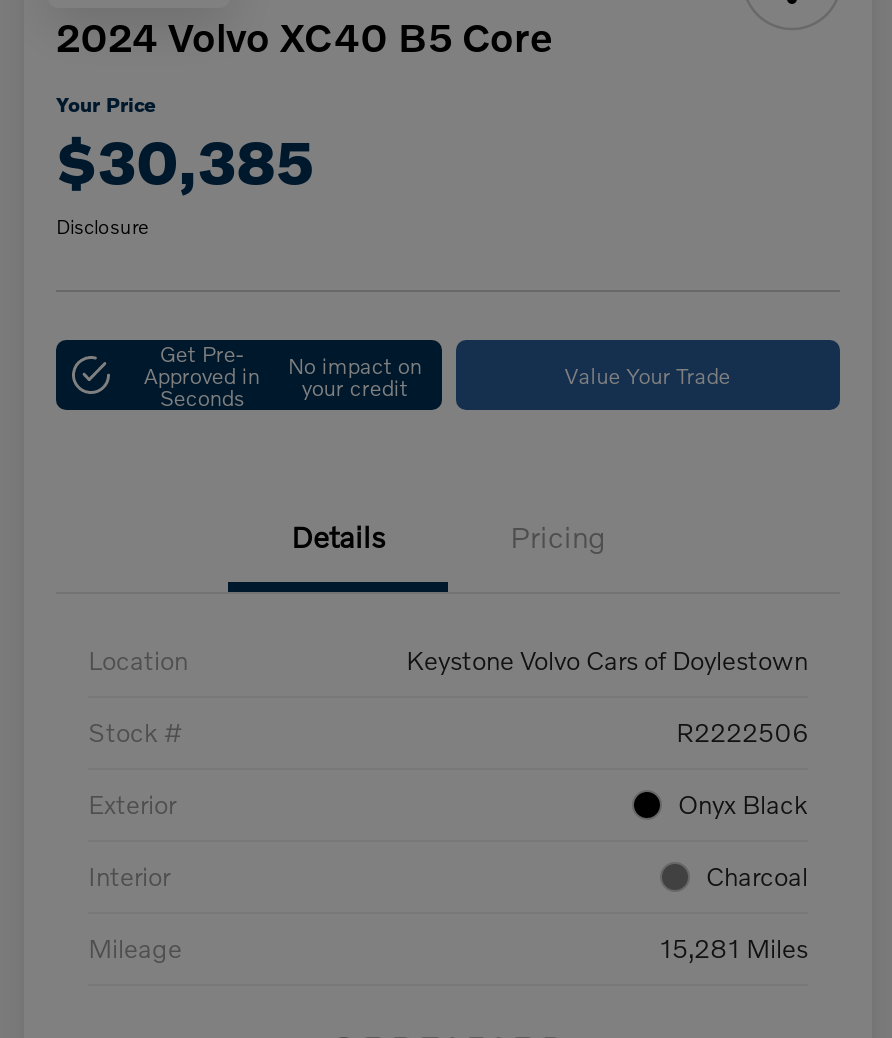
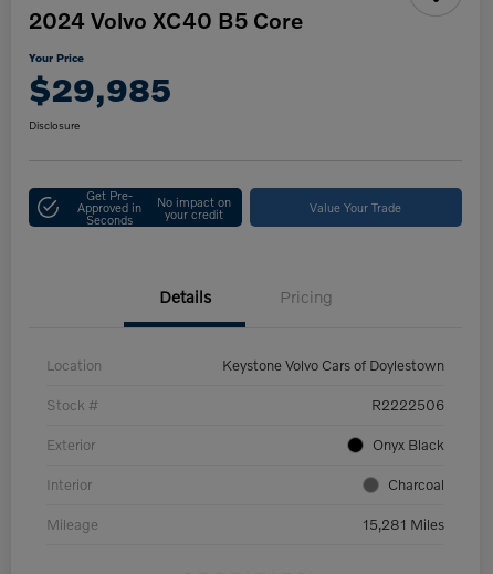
- $30,385
+ $29,985
